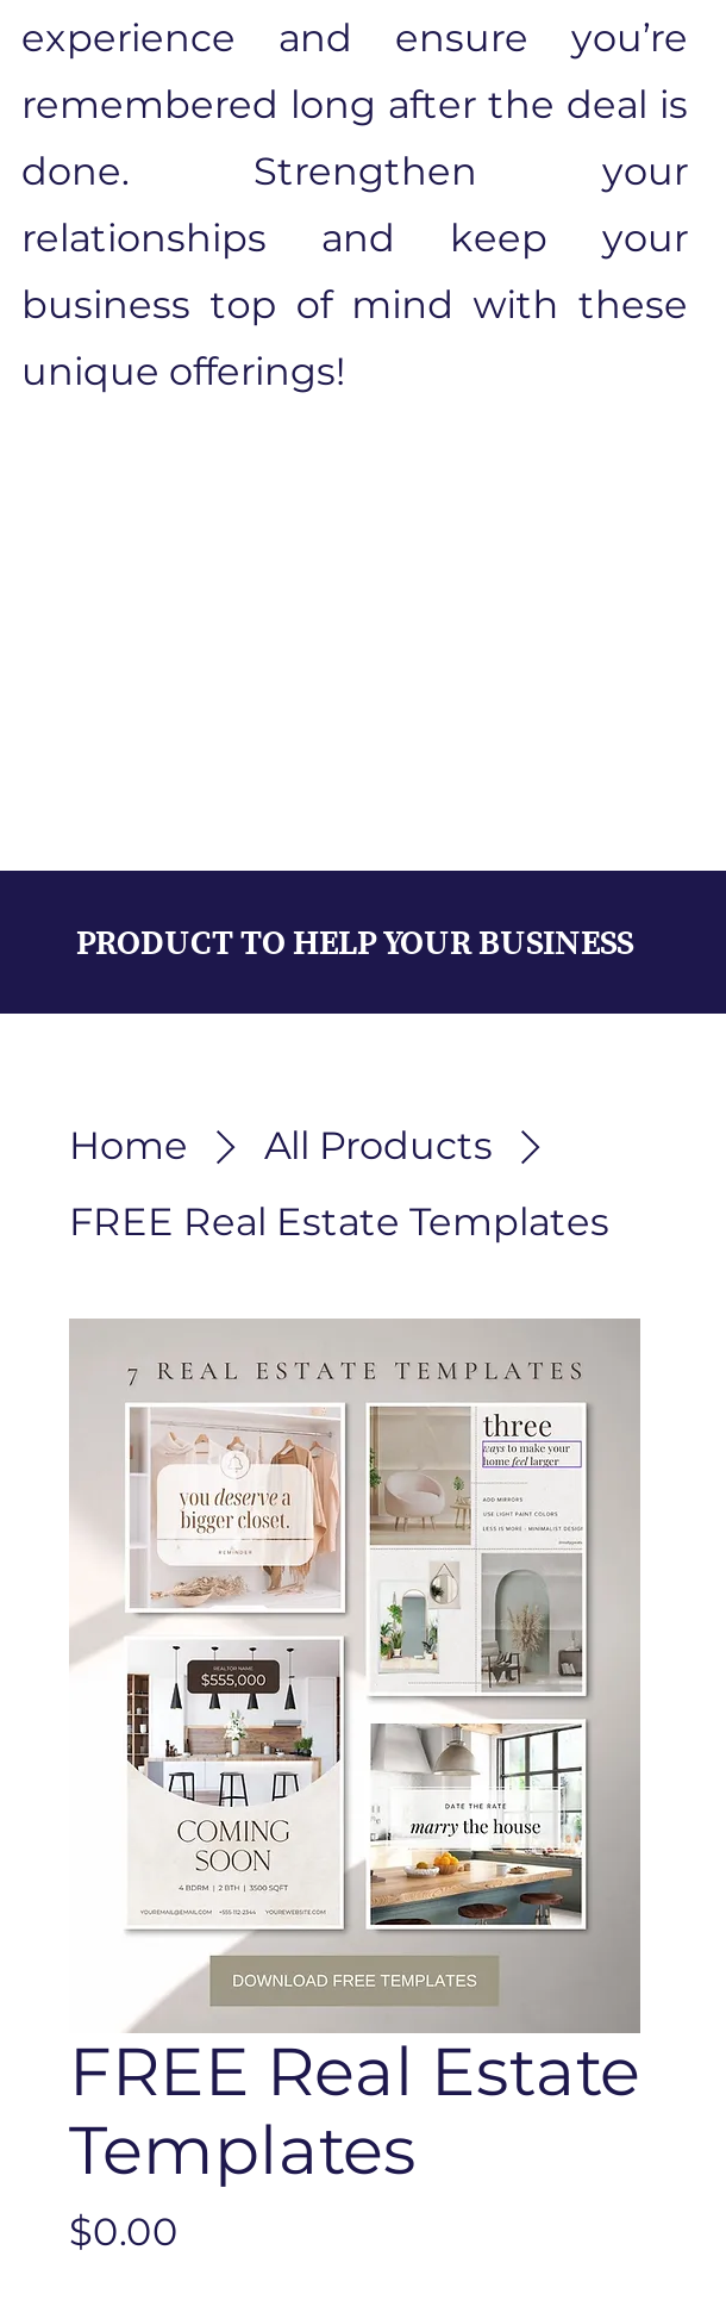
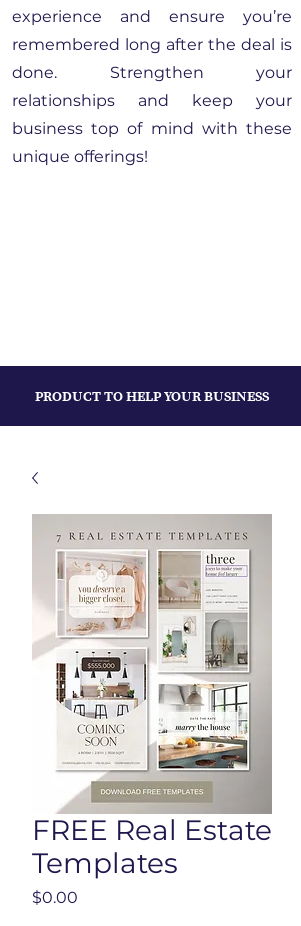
- Home
- All Products
- FREE Real Estate Templates
